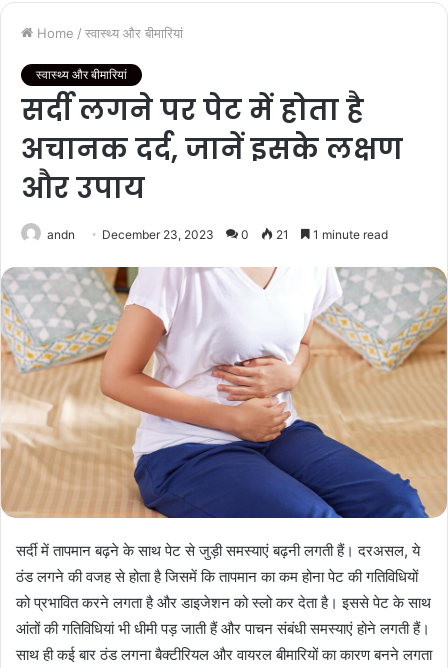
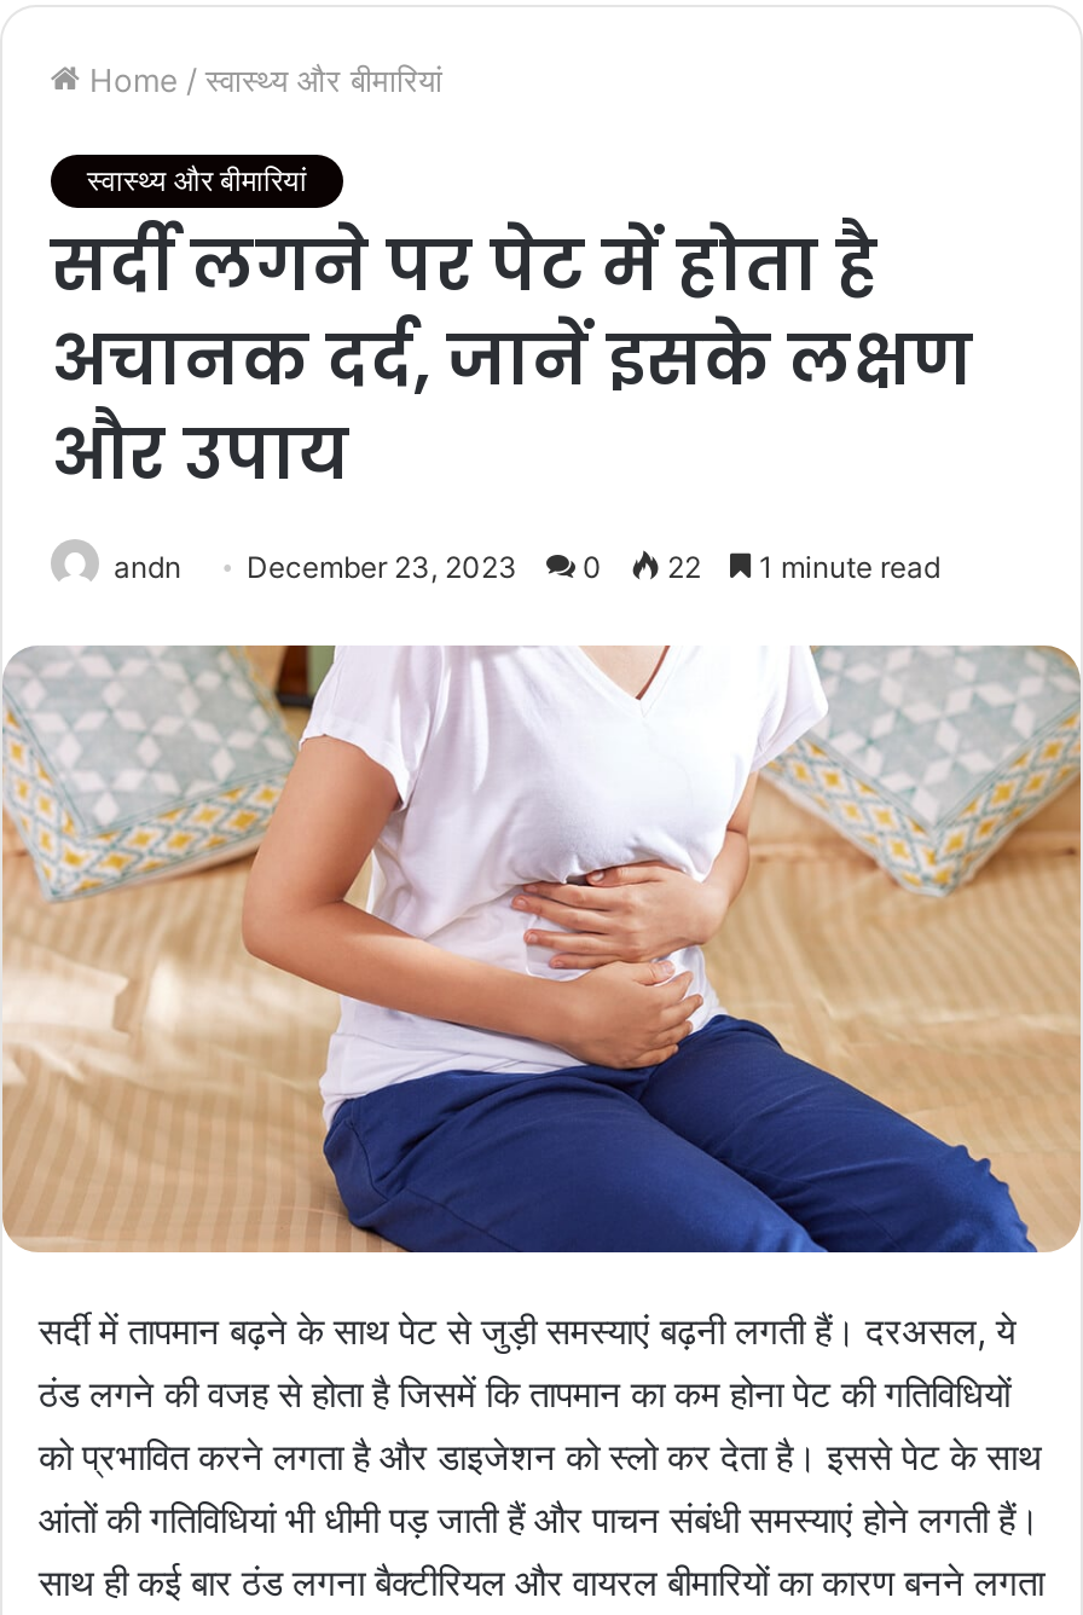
- andn December 23, 2023 0 21 1 minute read
+ andn December 23, 2023 0 22 1 minute read
